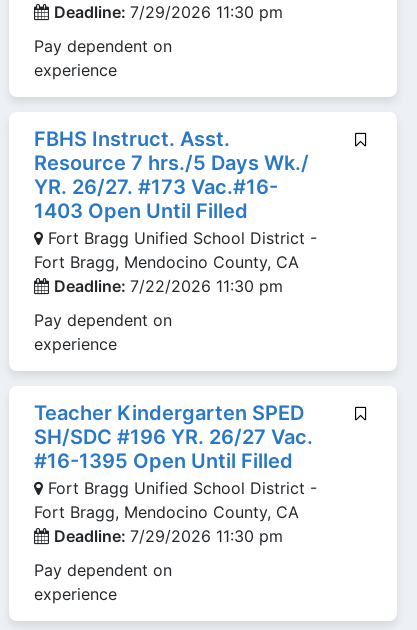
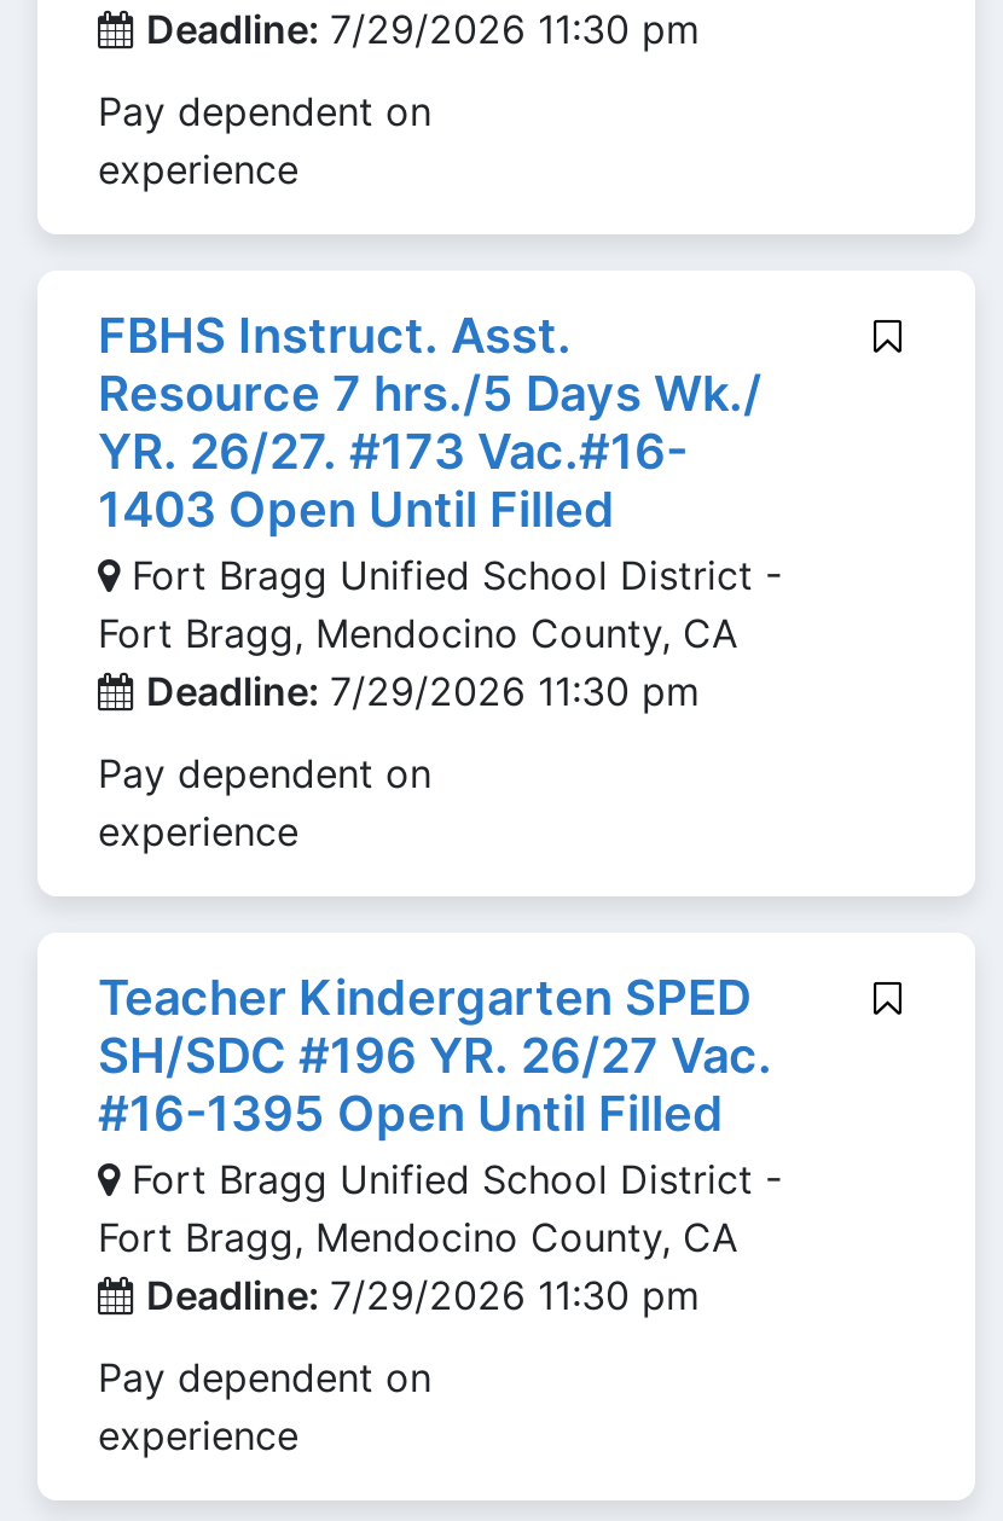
- Deadline: 7/22/2026 11:30 pm
+ Deadline: 7/29/2026 11:30 pm
